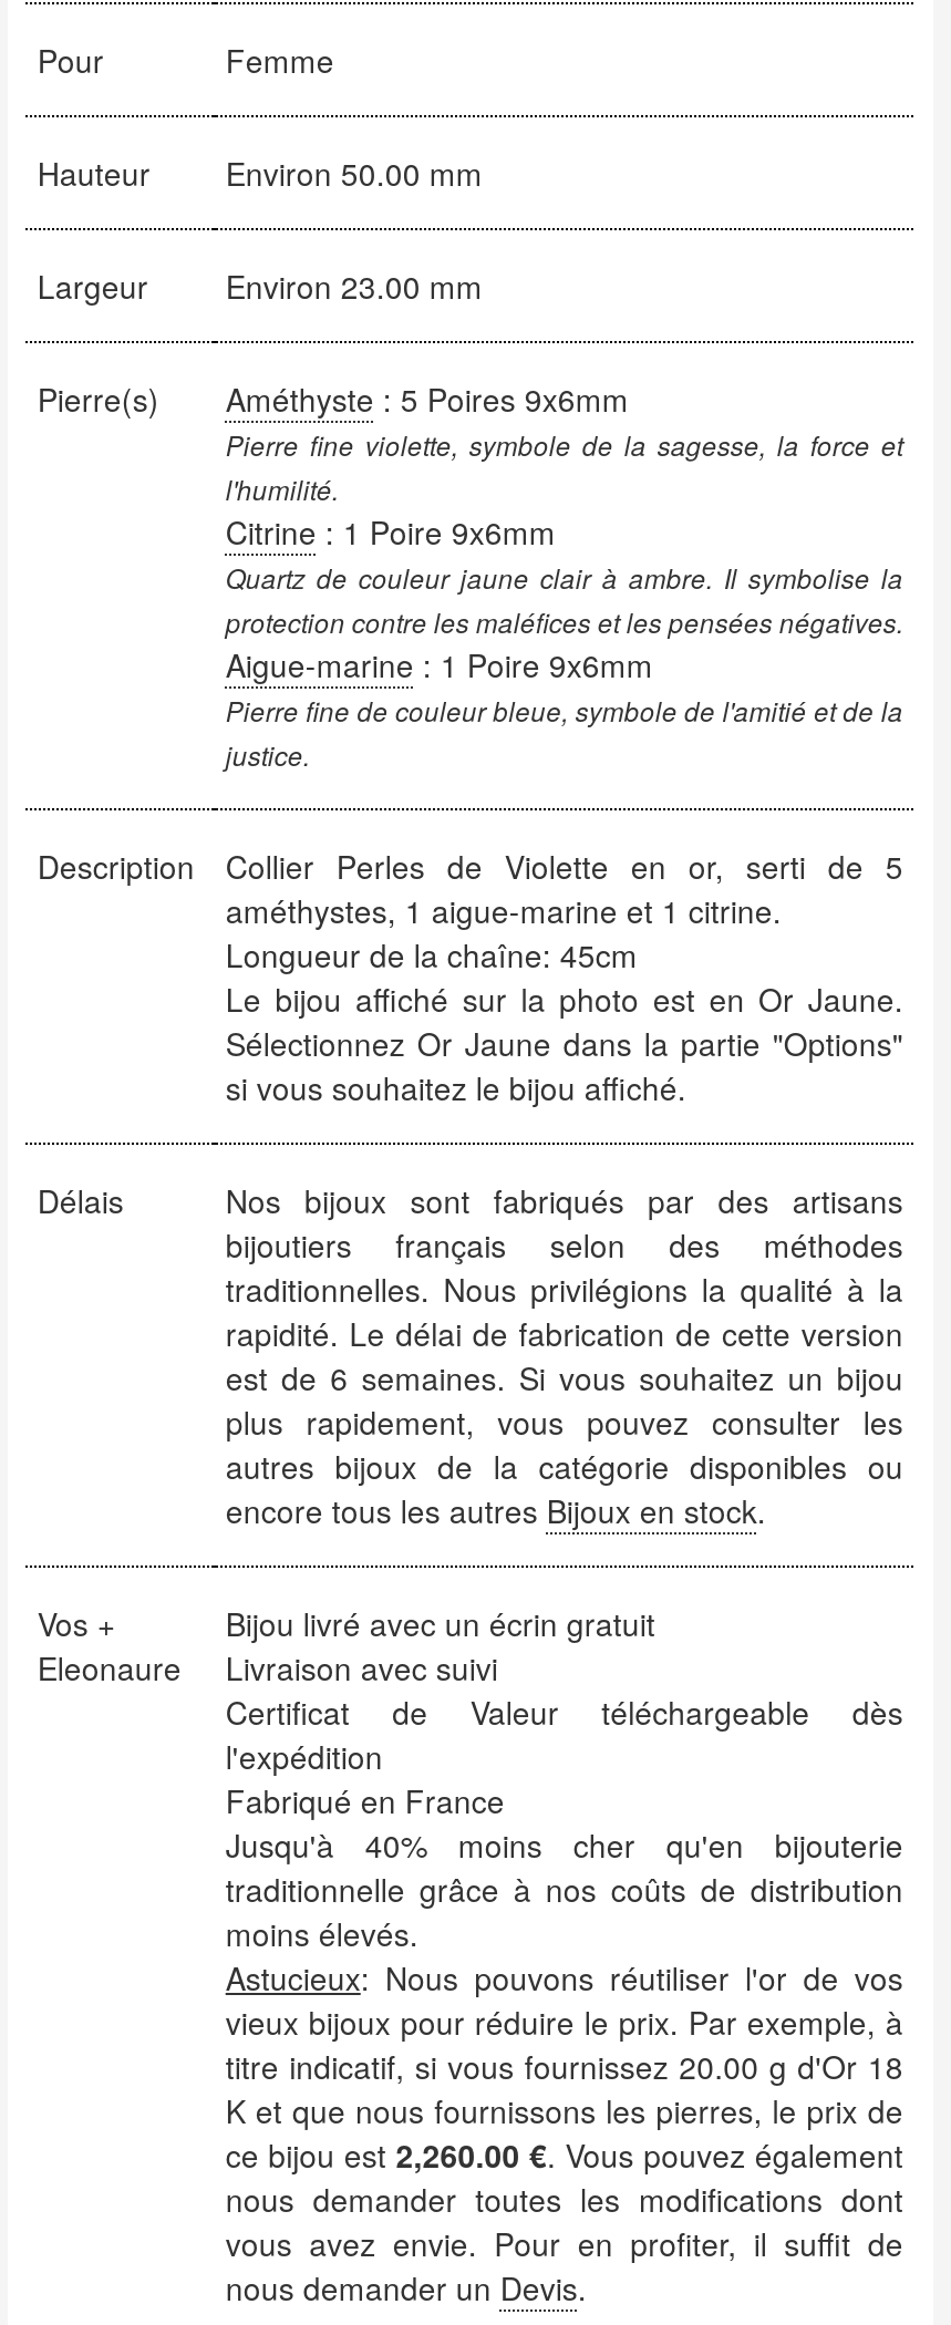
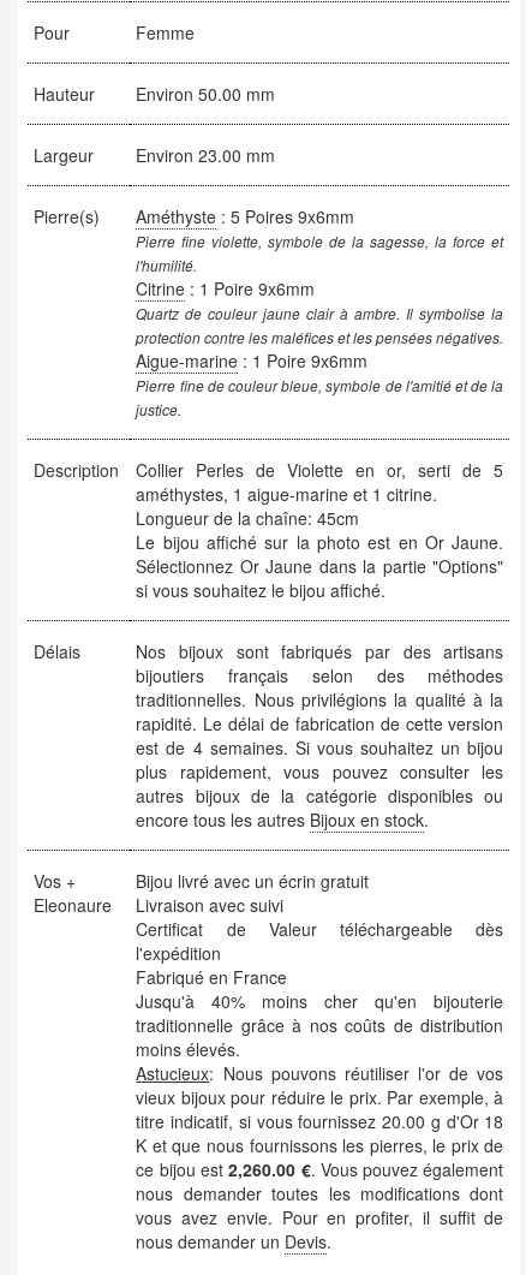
- est de 6 semaines. Si vous souhaitez un bijou
+ est de 4 semaines. Si vous souhaitez un bijou
